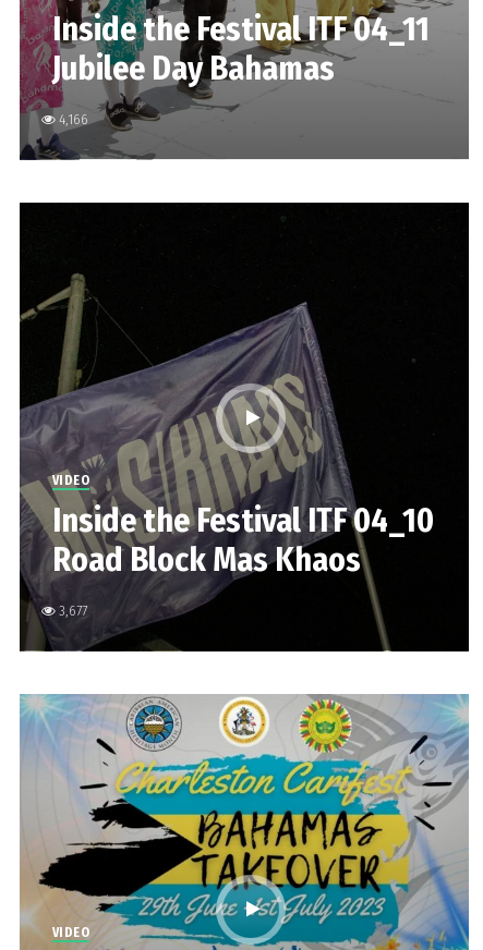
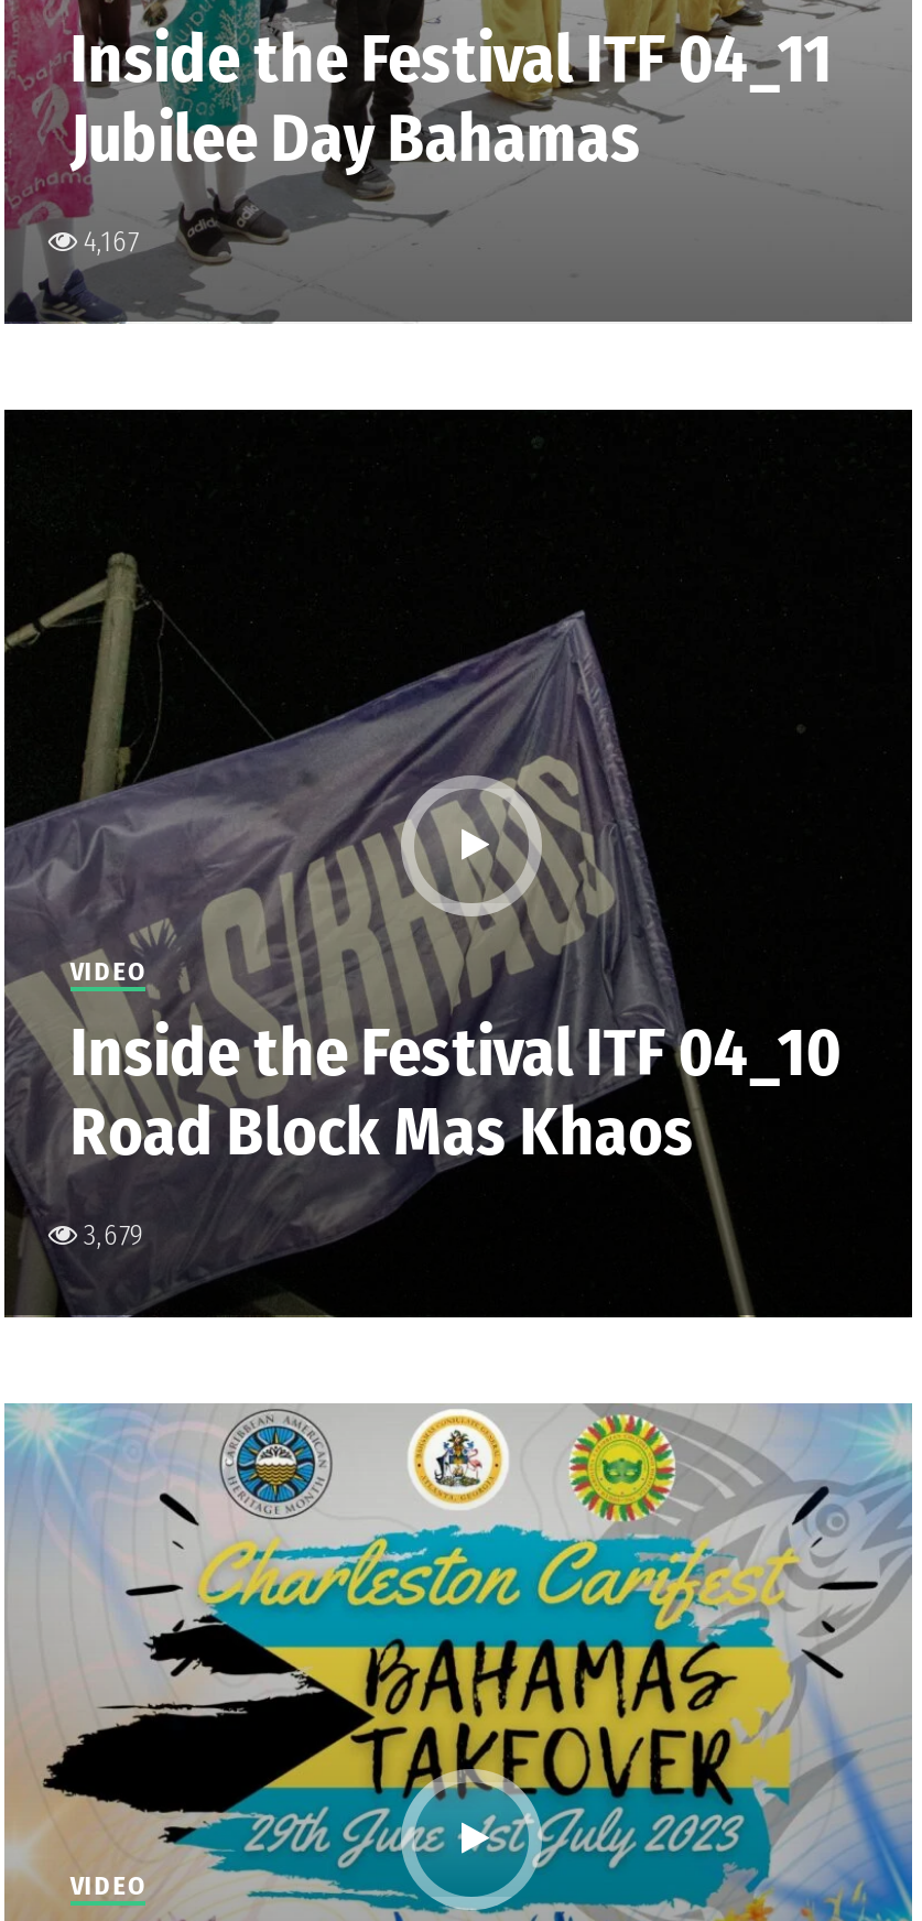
- 4,166
+ 4,167

- 3,677
+ 3,679
